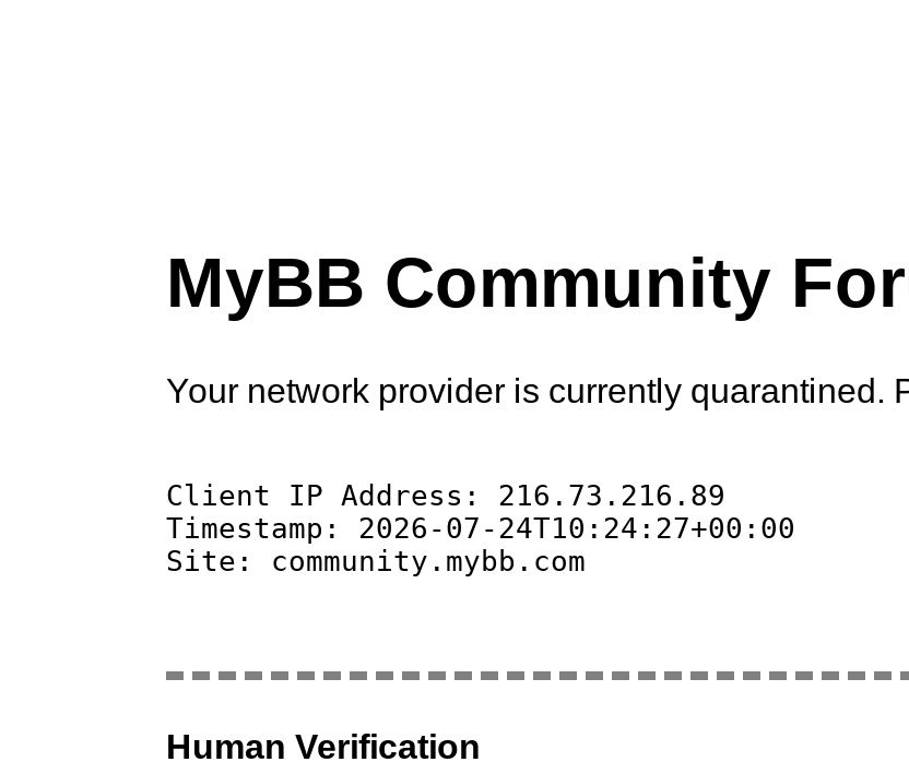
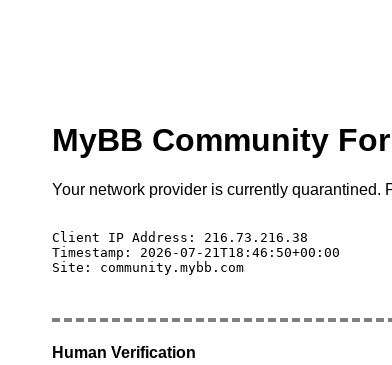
- Client IP Address: 216.73.216.89
+ Client IP Address: 216.73.216.38

- Timestamp: 2026-07-24T10:24:27+00:00
+ Timestamp: 2026-07-21T18:46:50+00:00
